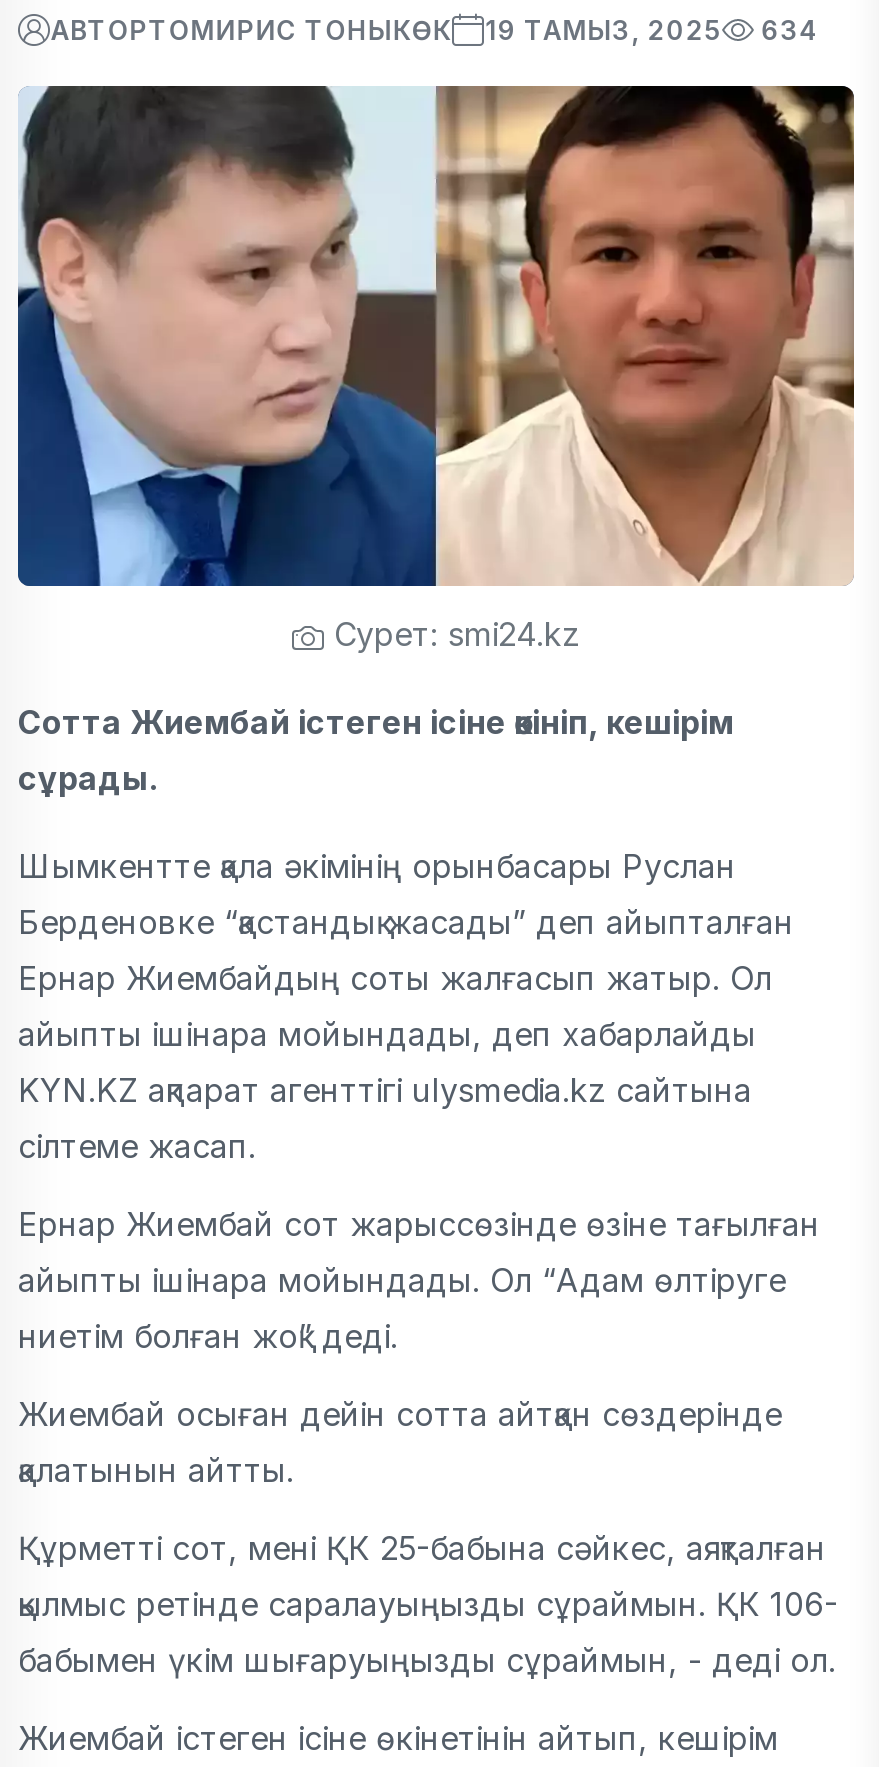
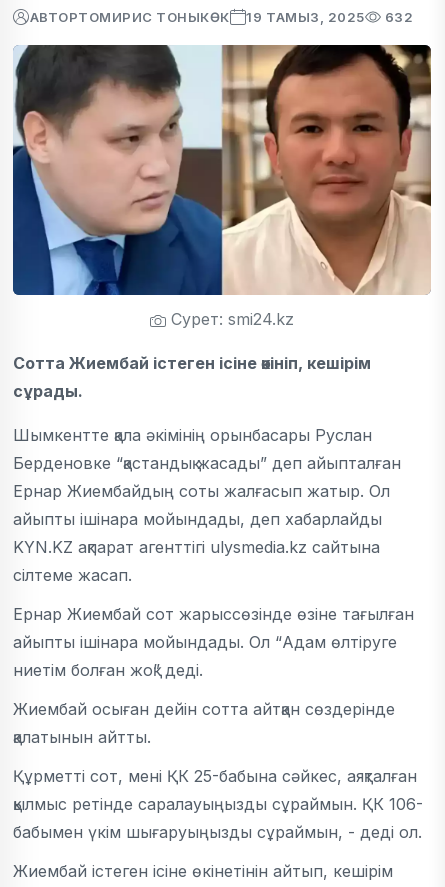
- АВТОРТОМИРИС ТОНЫКӨК 19 ТАМЫЗ, 2025 634
+ АВТОРТОМИРИС ТОНЫКӨК 19 ТАМЫЗ, 2025 632
